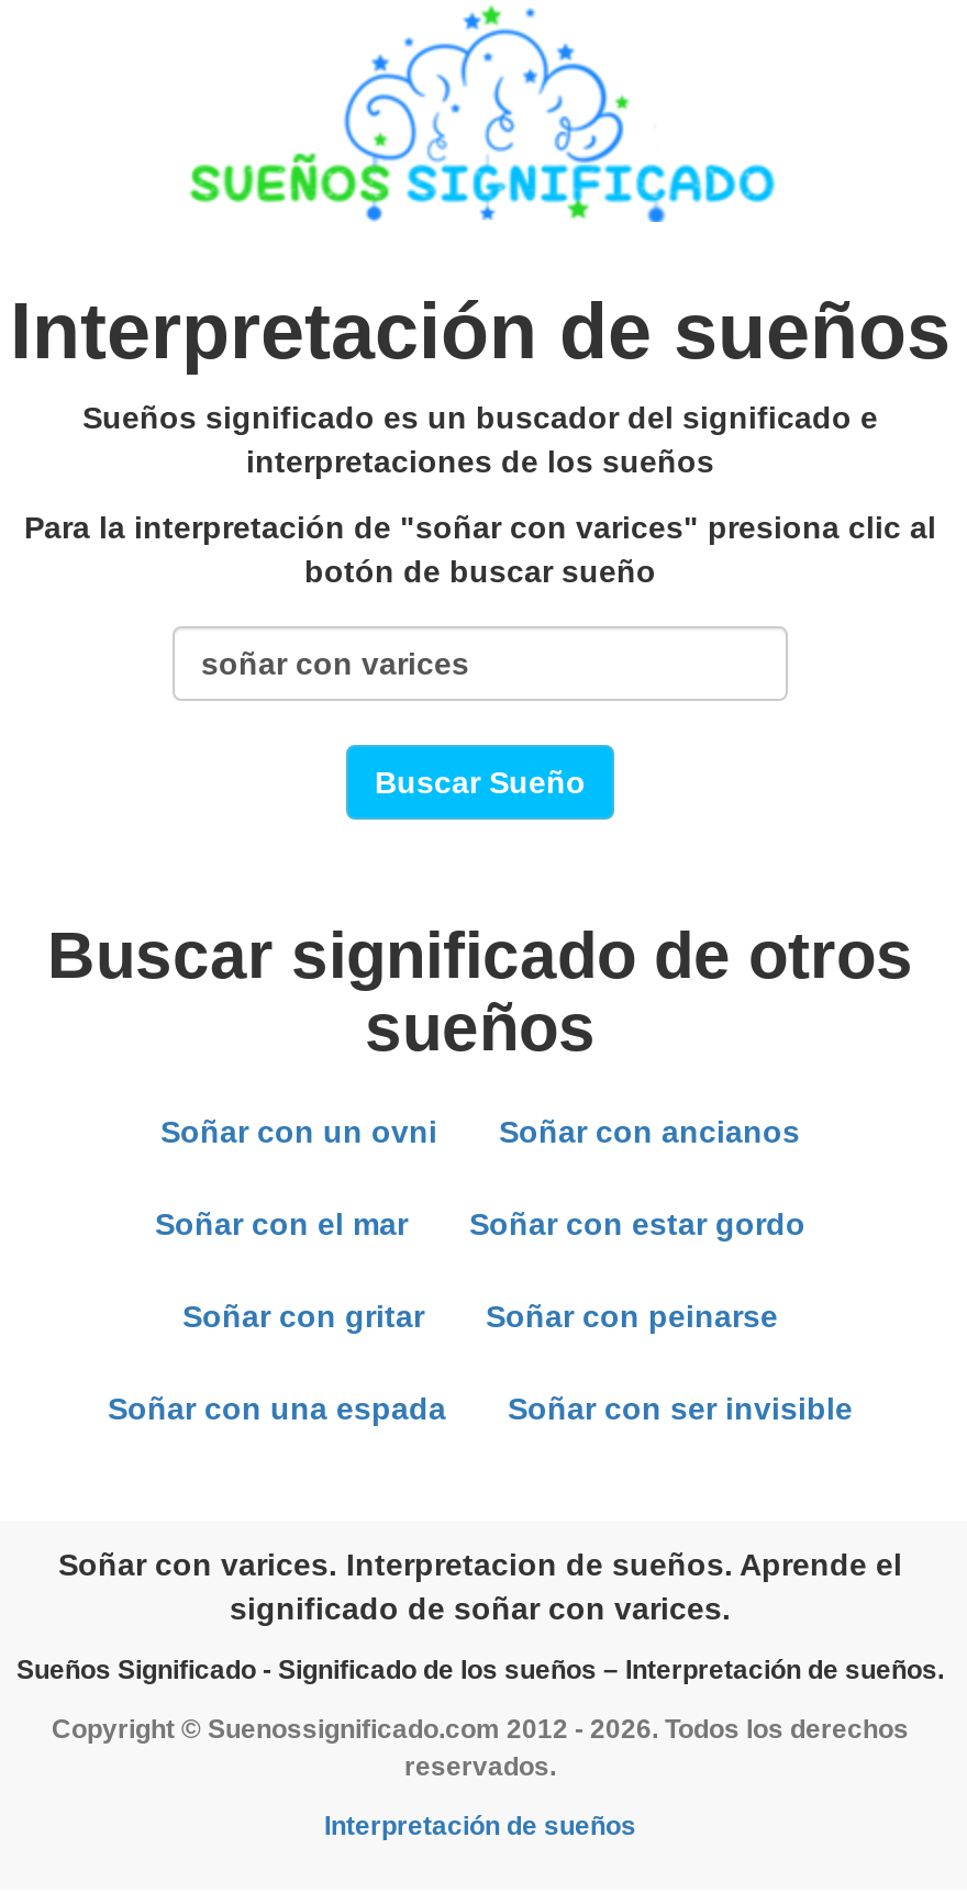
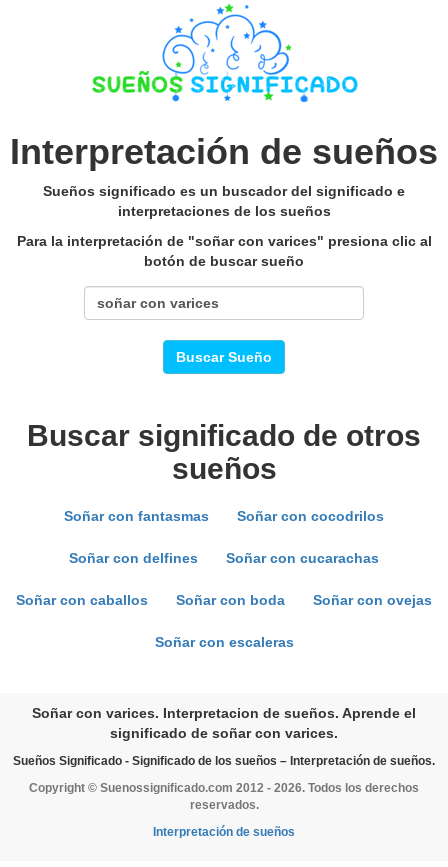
- Soñar con un ovni
- Soñar con ancianos
+ Soñar con fantasmas
+ Soñar con cocodrilos

- Soñar con el mar
- Soñar con estar gordo
+ Soñar con delfines
+ Soñar con cucarachas

- Soñar con gritar
- Soñar con peinarse
+ Soñar con caballos
+ Soñar con boda
+ Soñar con ovejas

- Soñar con una espada
- Soñar con ser invisible
+ Soñar con escaleras
